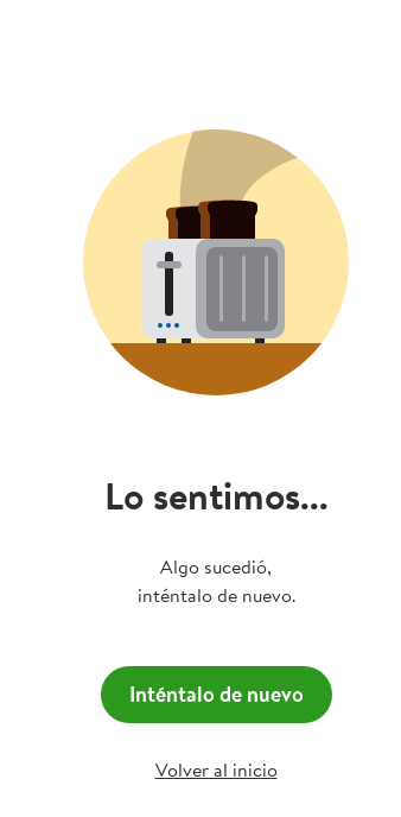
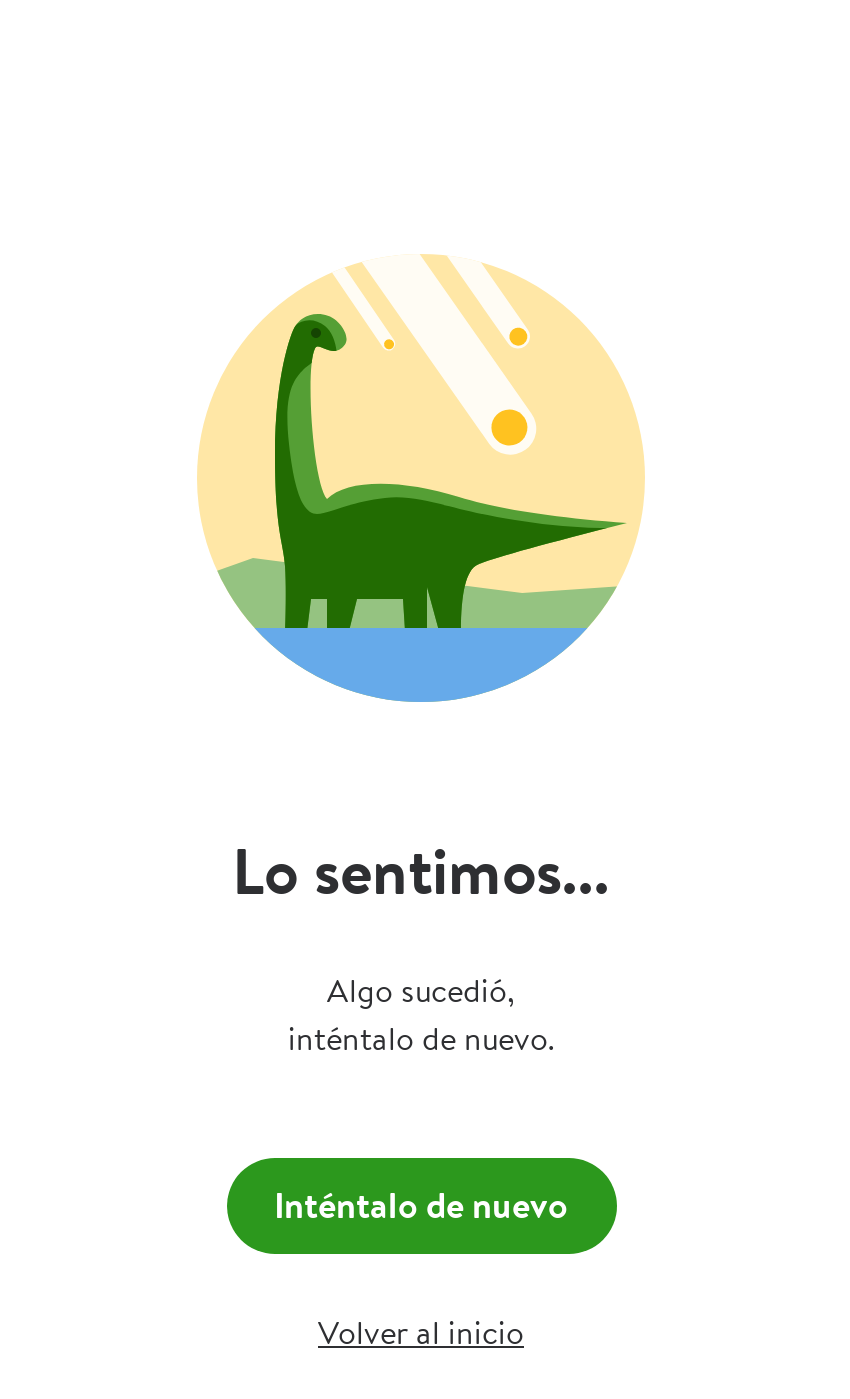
- [image]
+ [image]
